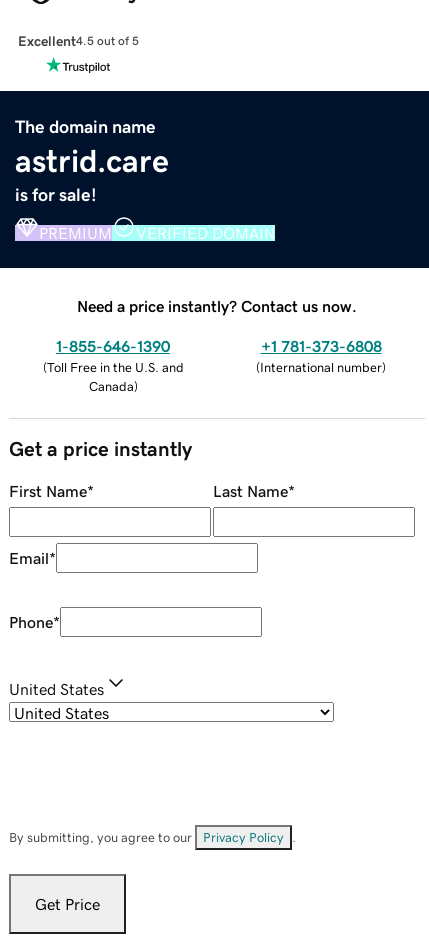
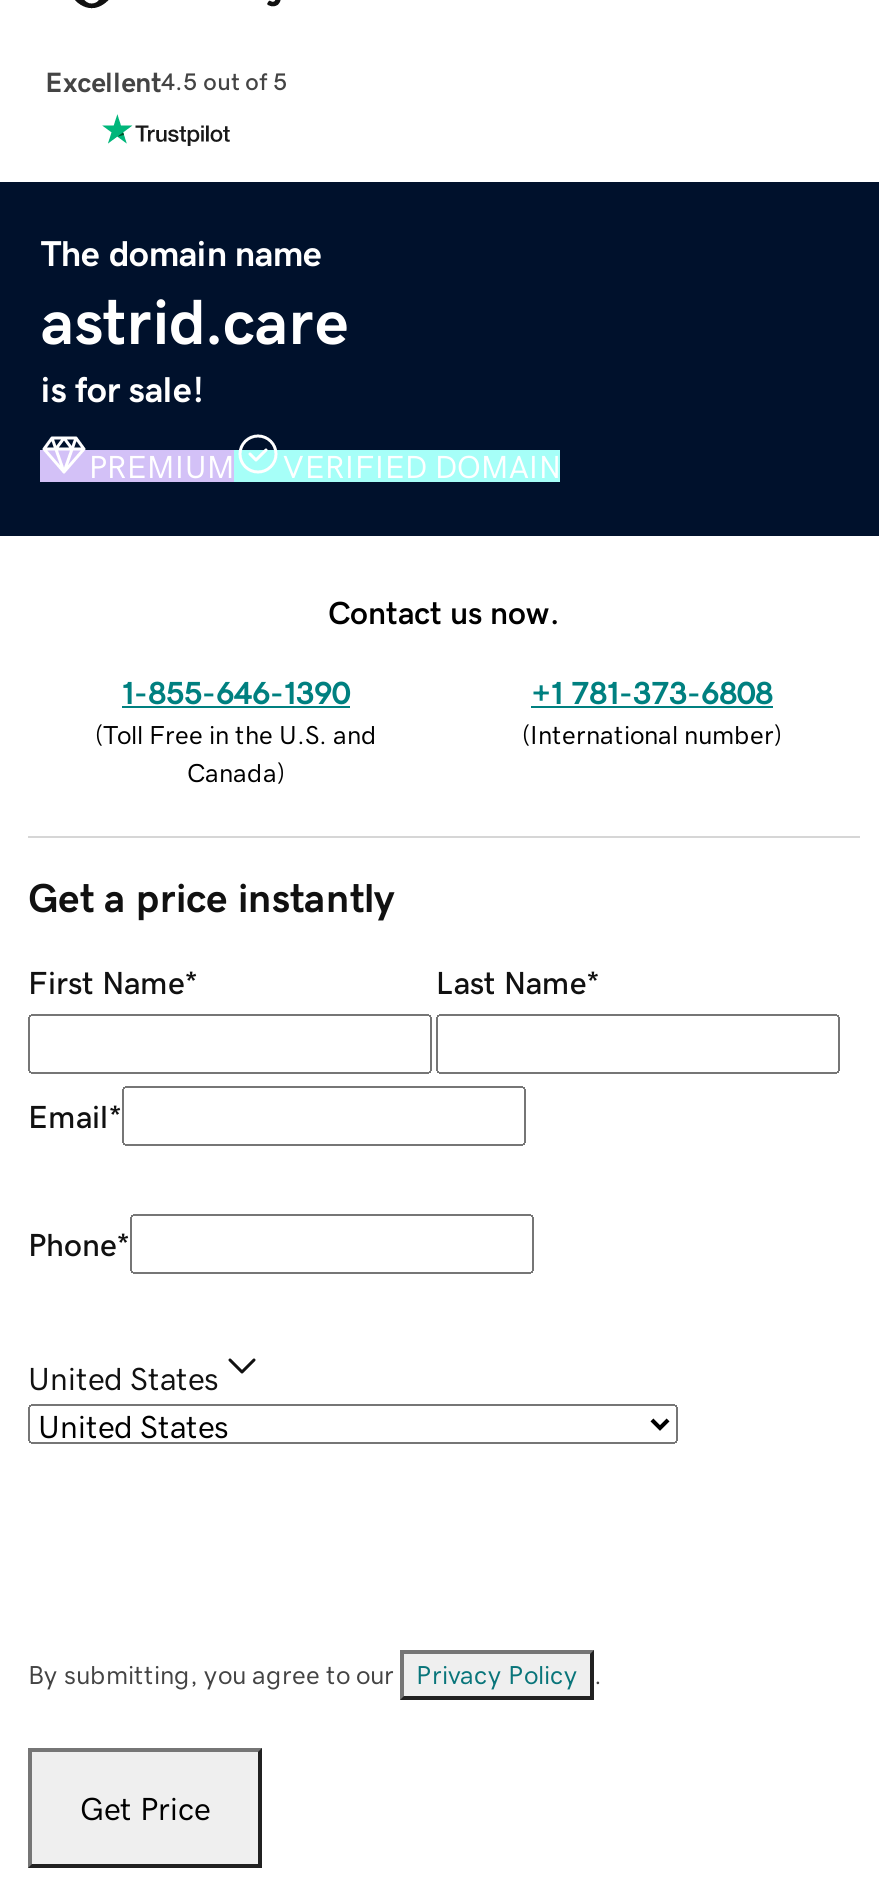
- Need a price instantly? Contact us now.
+ Contact us now.
